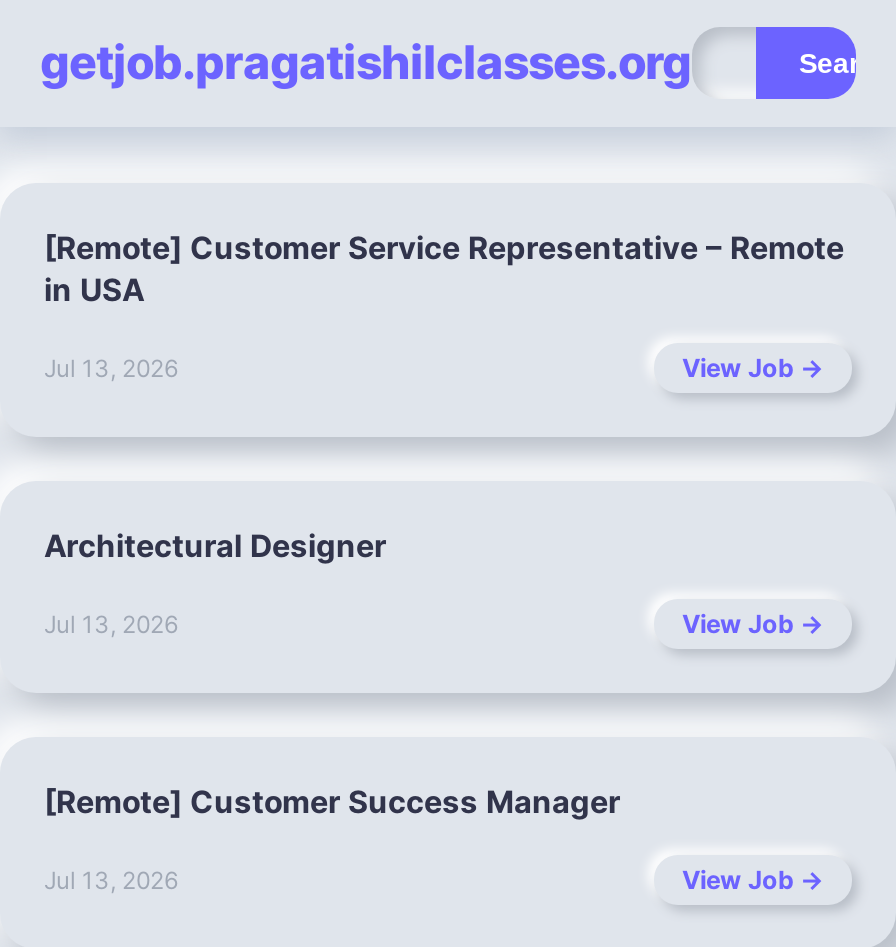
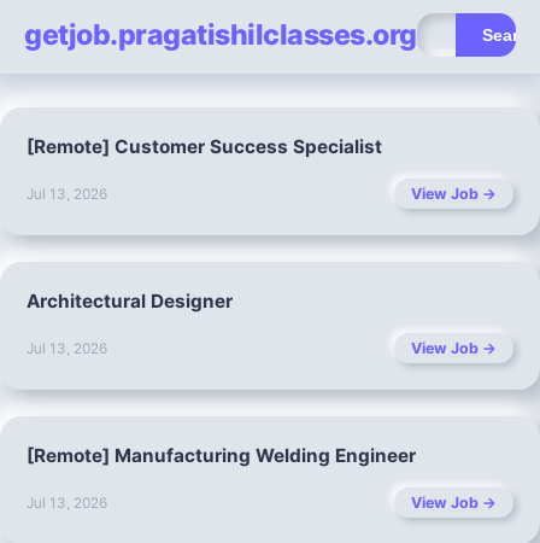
- [Remote] Customer Service Representative – Remote
- in USA
+ [Remote] Customer Success Specialist

- [Remote] Customer Success Manager
+ [Remote] Manufacturing Welding Engineer
